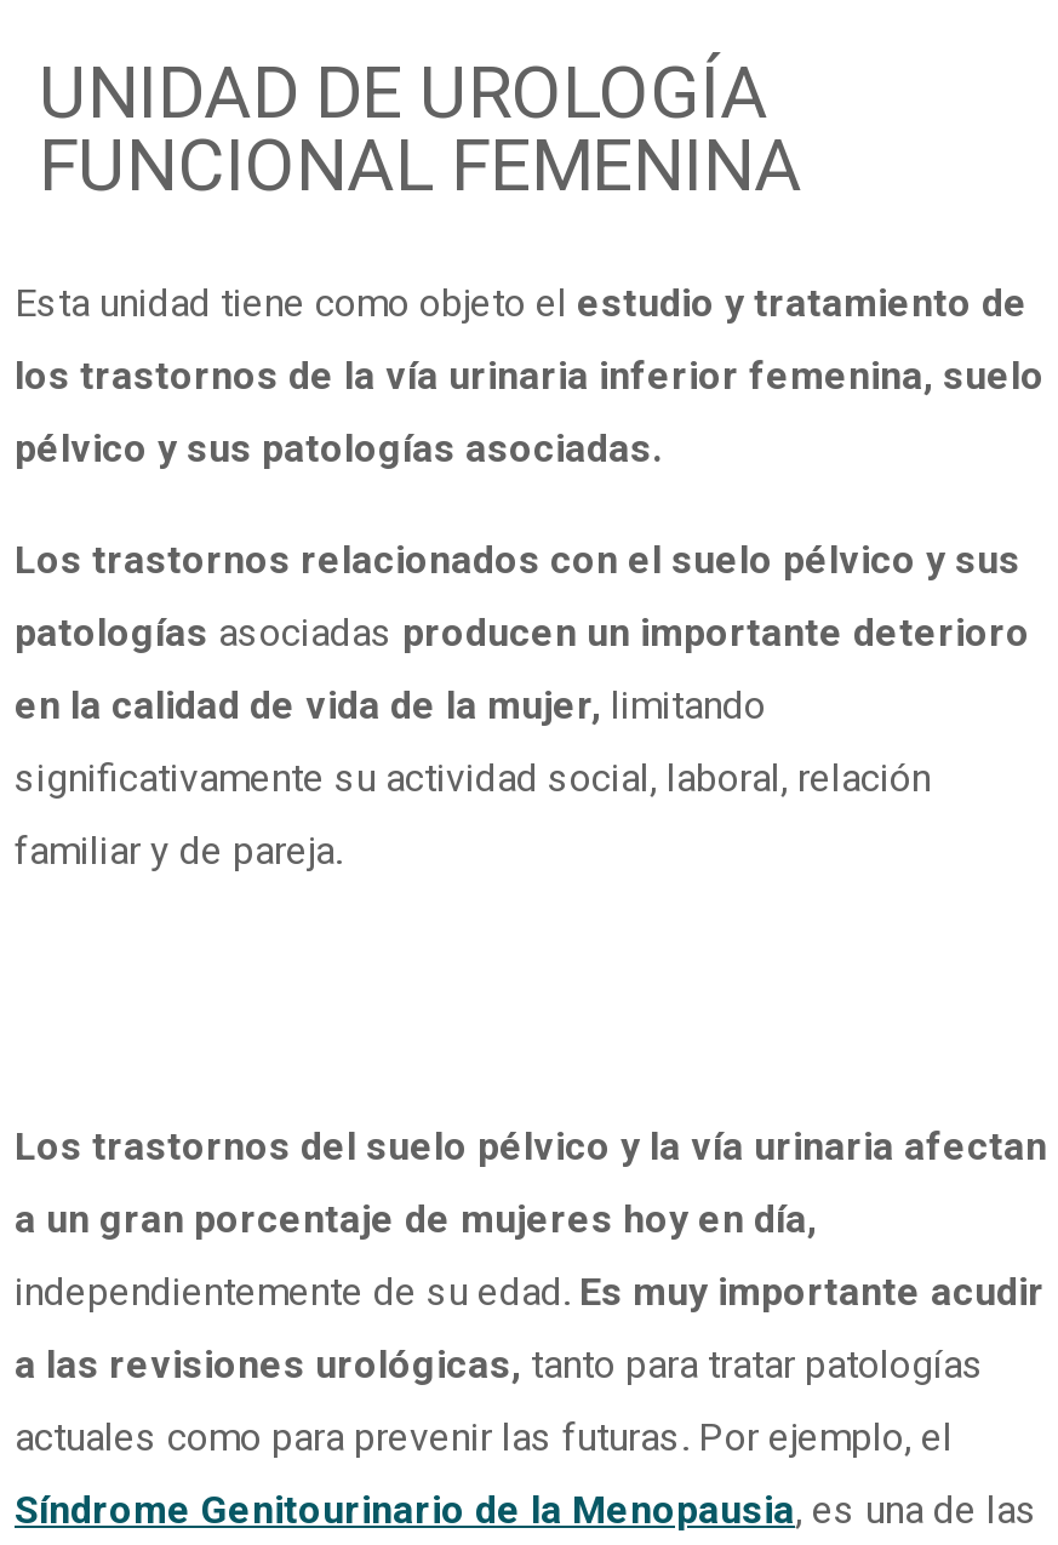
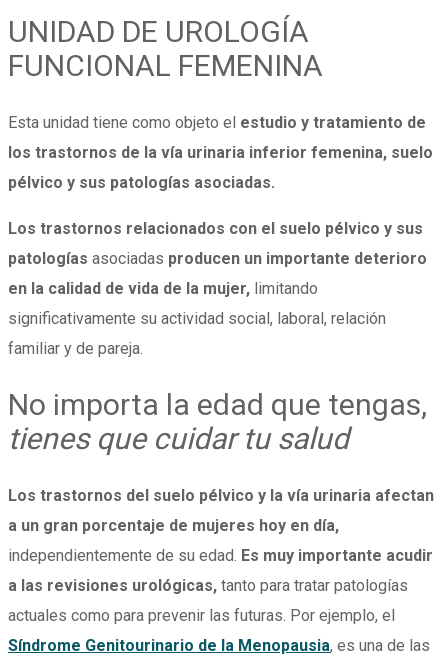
+ No importa la edad que tengas,
+ tienes que cuidar tu salud
